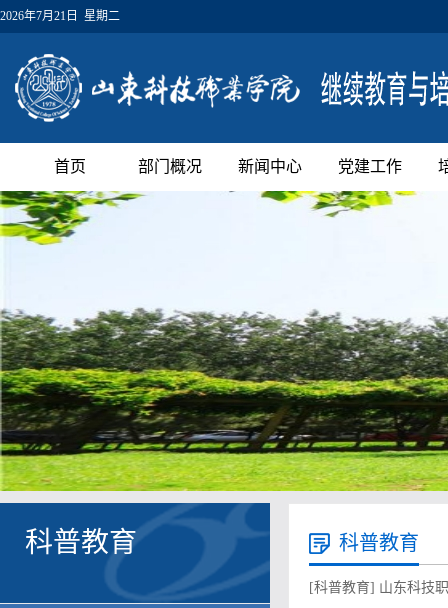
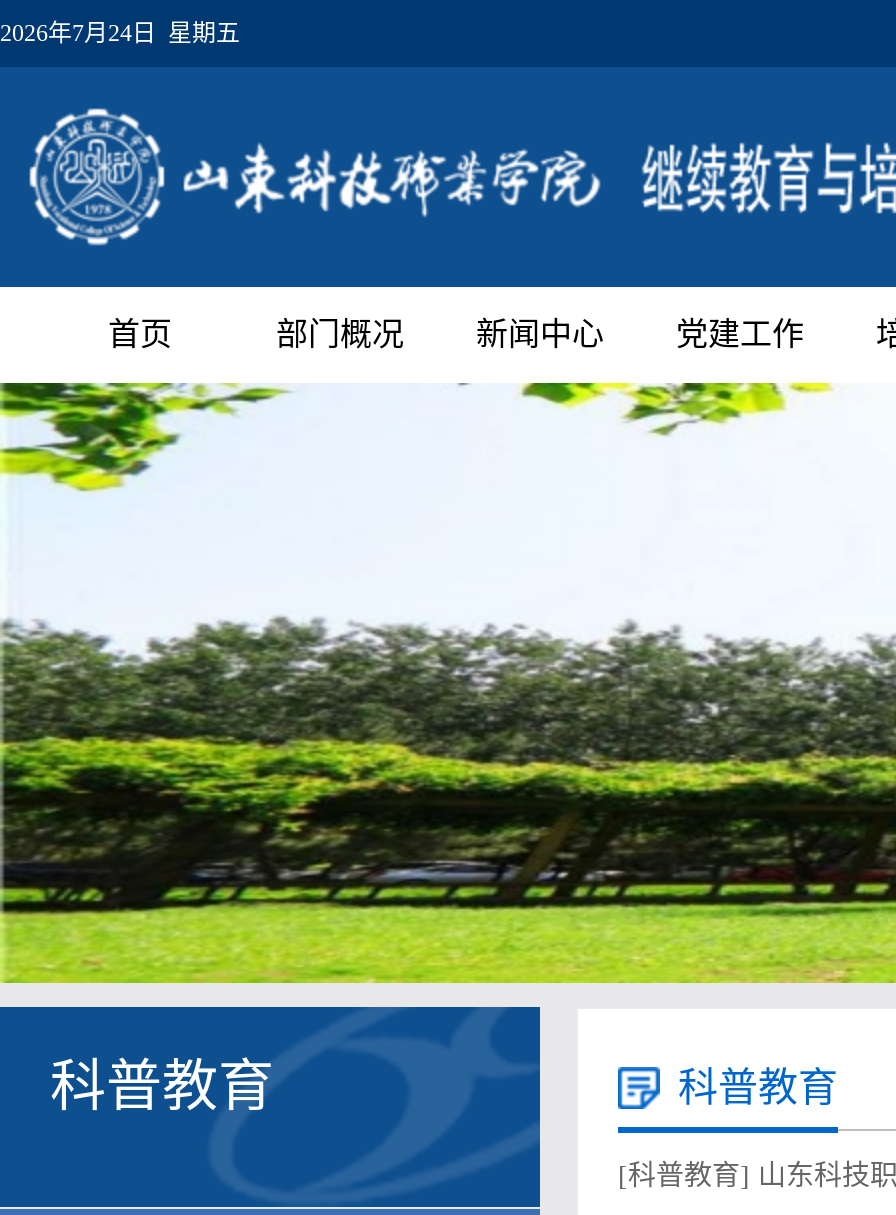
- 2026年7月21日 星期二
+ 2026年7月24日 星期五
